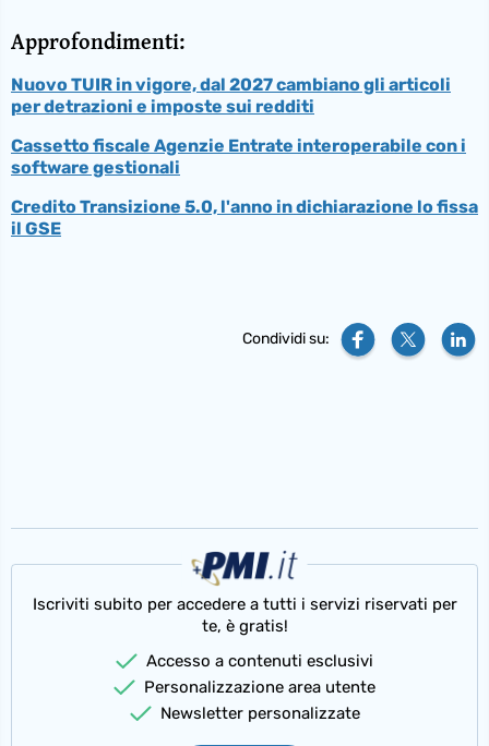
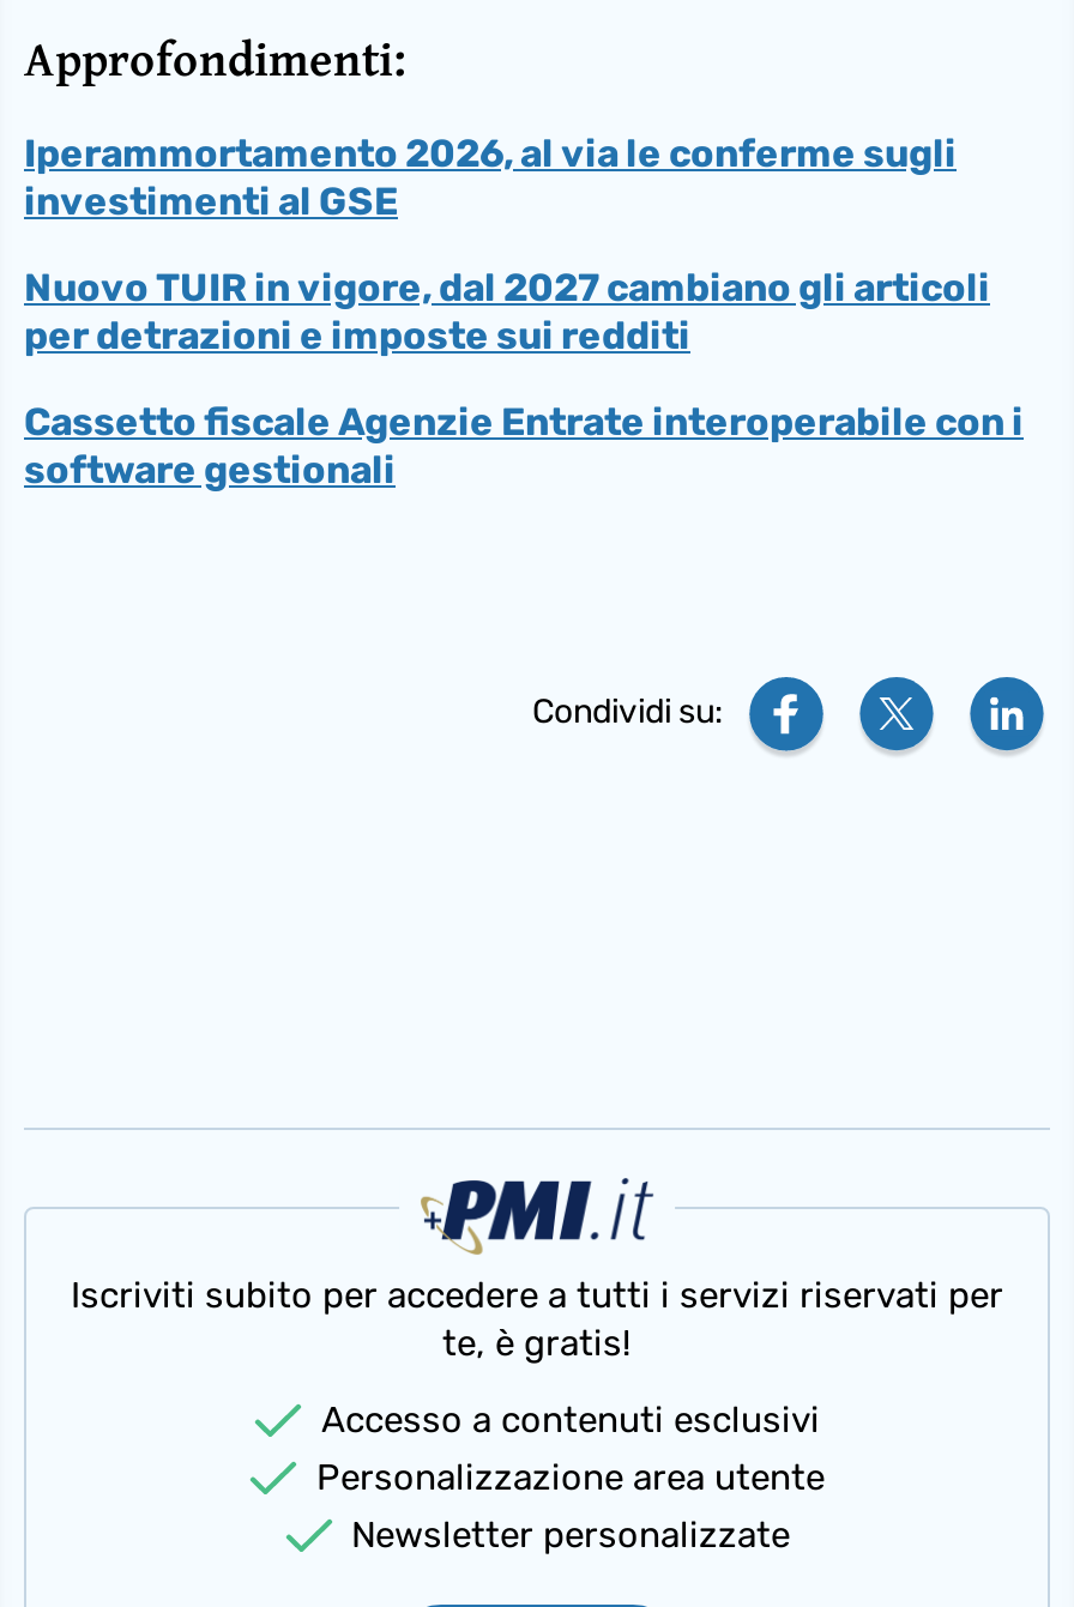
+ Iperammortamento 2026, al via le conferme sugli
+ investimenti al GSE

moved down: Nuovo TUIR in vigore, dal 2027 cambiano gli articoli | per detrazioni e imposte sui redditi | Cassetto fiscale Agenzie Entrate interoperabile con i | software gestionali

- Credito Transizione 5.0, l'anno in dichiarazione lo fissa
- il GSE
